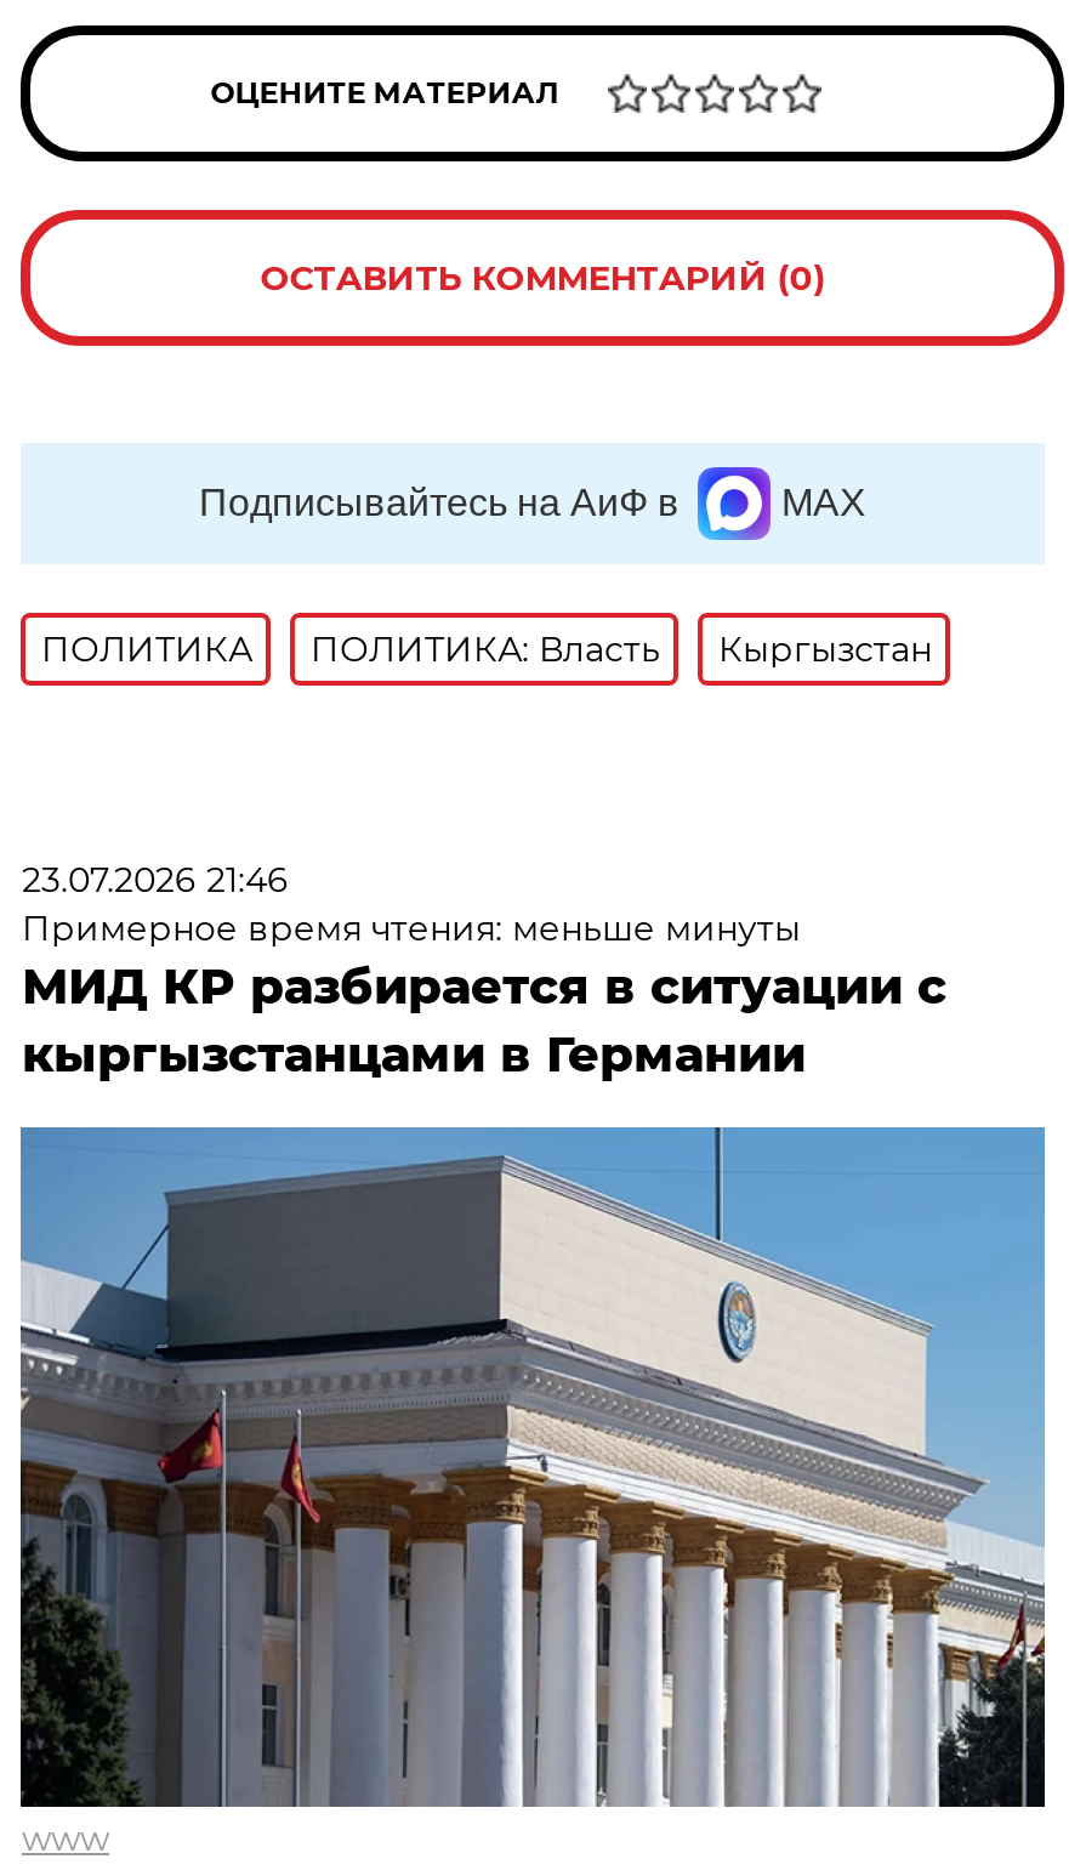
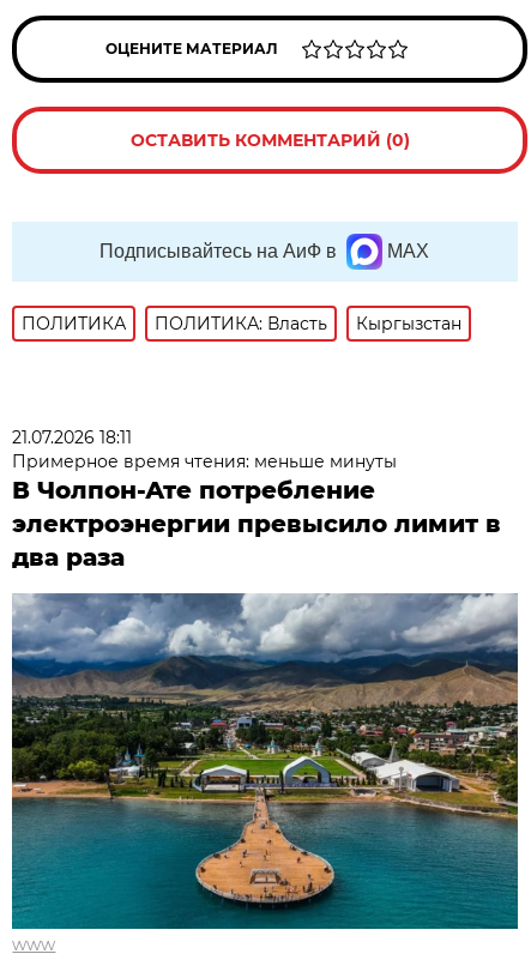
- 23.07.2026 21:46
+ 21.07.2026 18:11

- МИД КР разбирается в ситуации с
- кыргызстанцами в Германии
+ В Чолпон-Ате потребление
+ электроэнергии превысило лимит в
+ два раза

- [image]
+ [image]
